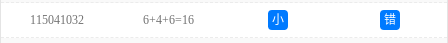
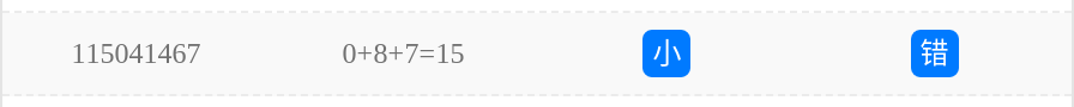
- 115041032
+ 115041467

- 6+4+6=16
+ 0+8+7=15
